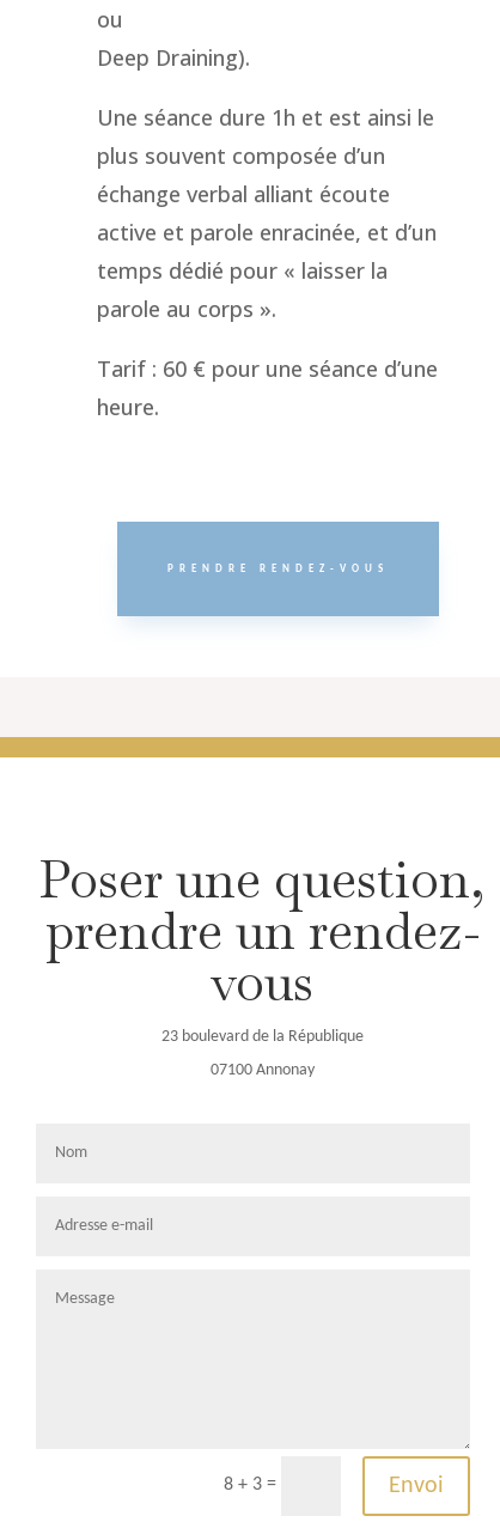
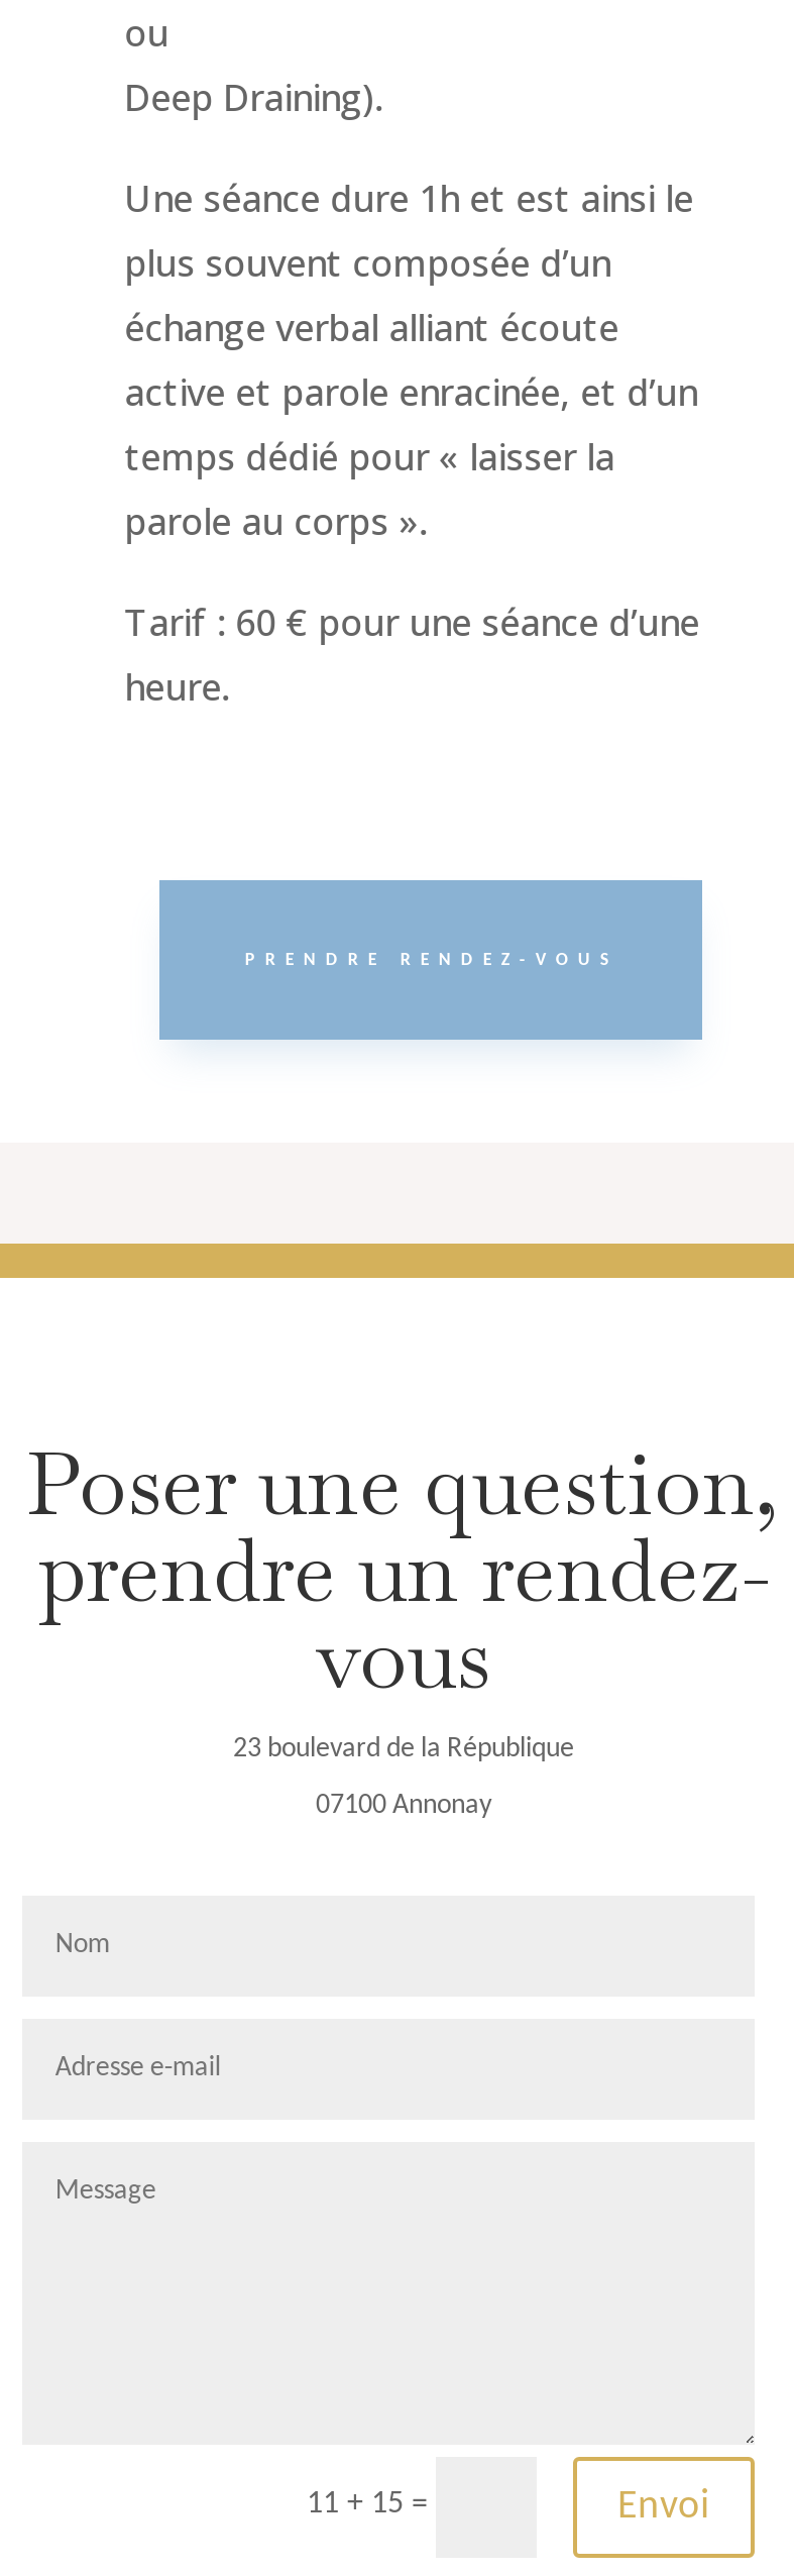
- 8 + 3 =
+ 11 + 15 =
